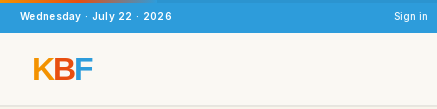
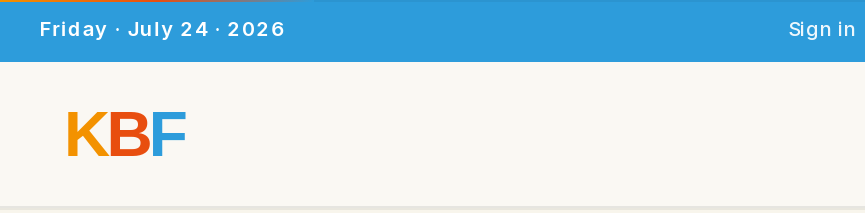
- Wednesday · July 22 · 2026
+ Friday · July 24 · 2026
